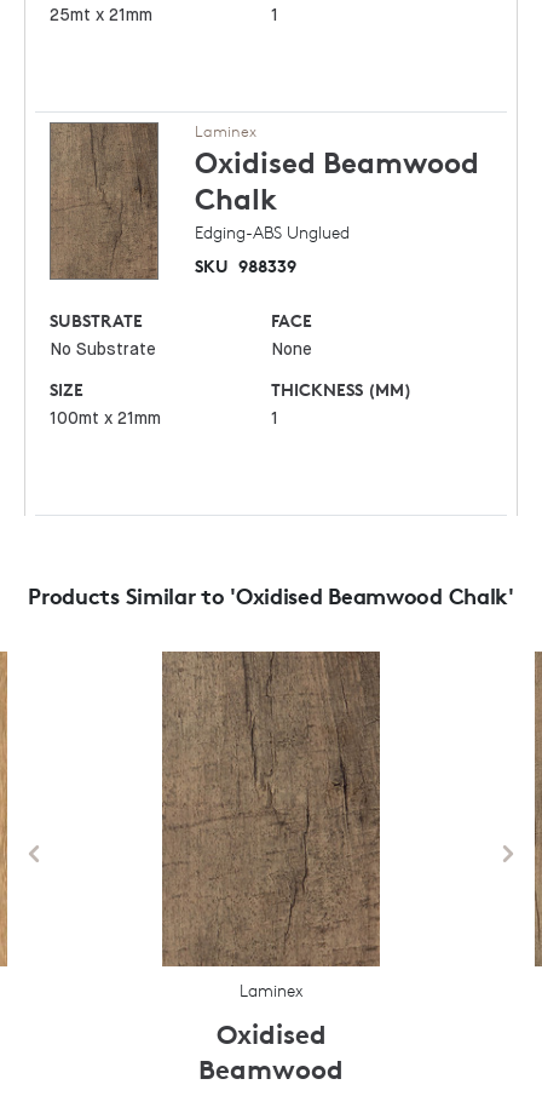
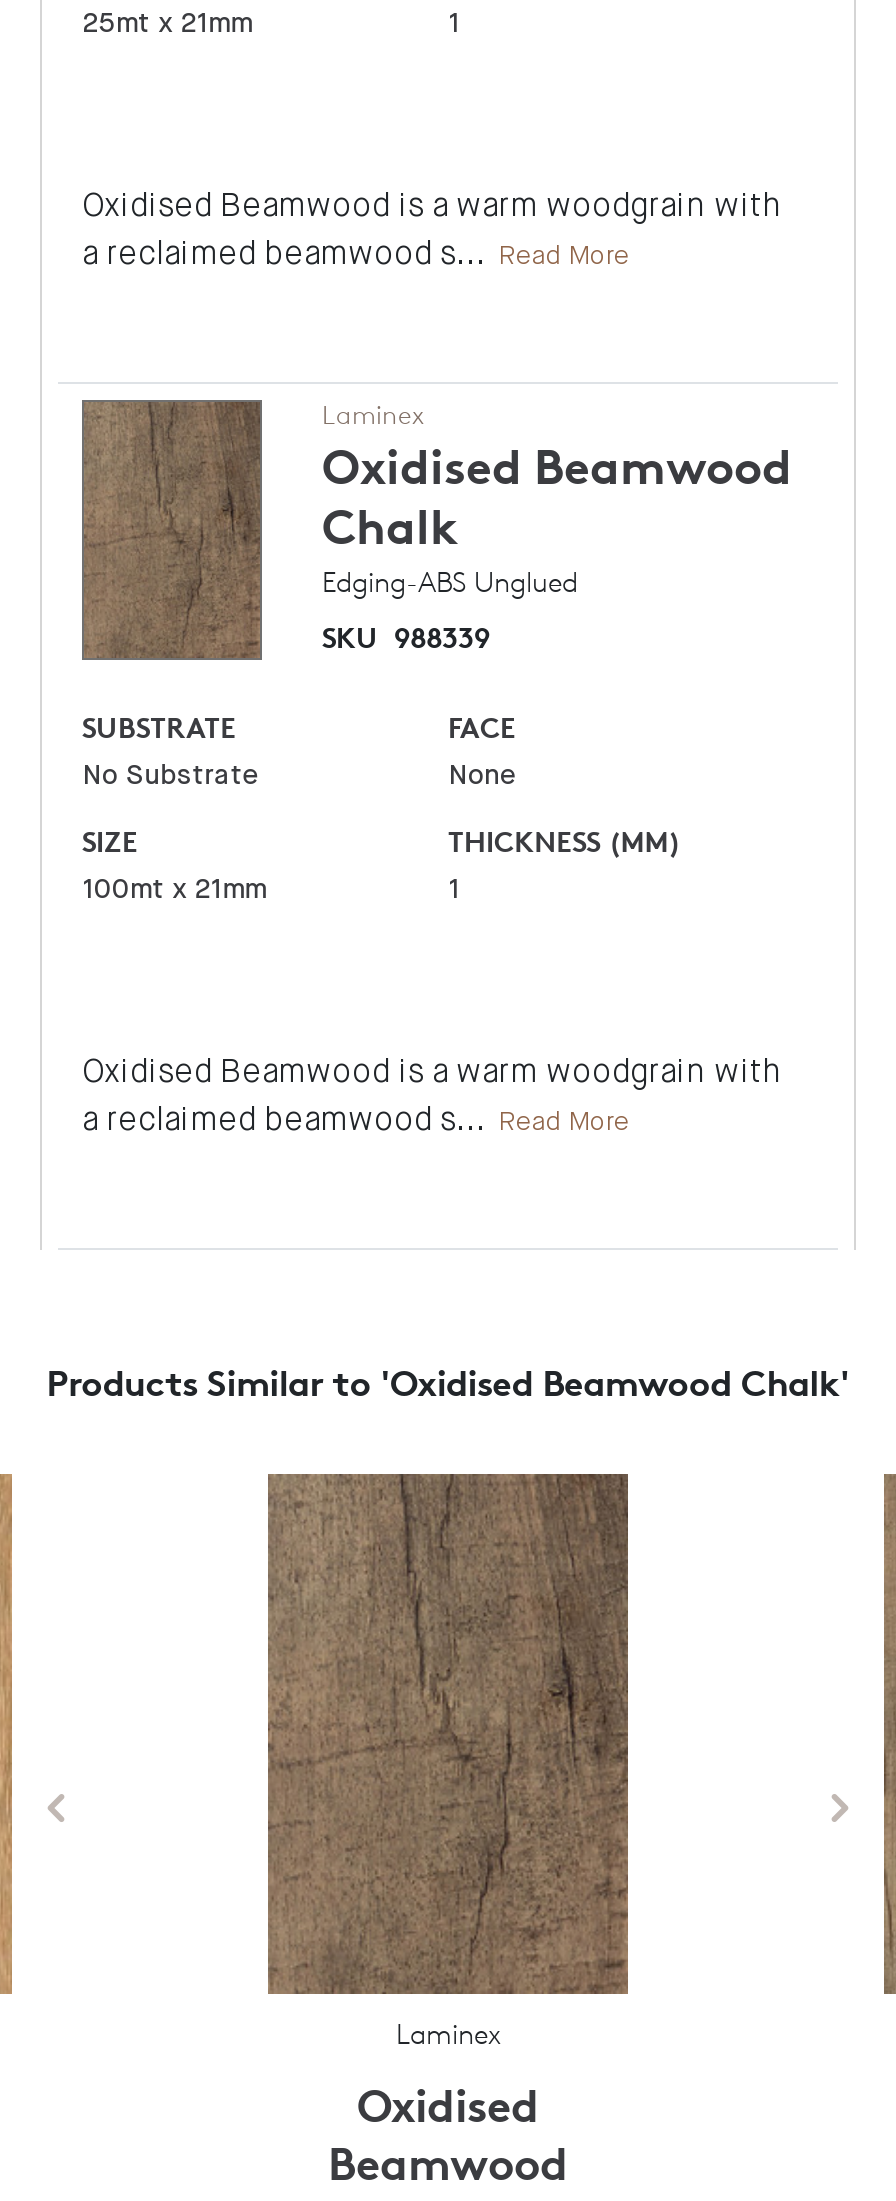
+ Oxidised Beamwood is a warm woodgrain with
+ a reclaimed beamwood s... Read More

+ Oxidised Beamwood is a warm woodgrain with
+ a reclaimed beamwood s... Read More
